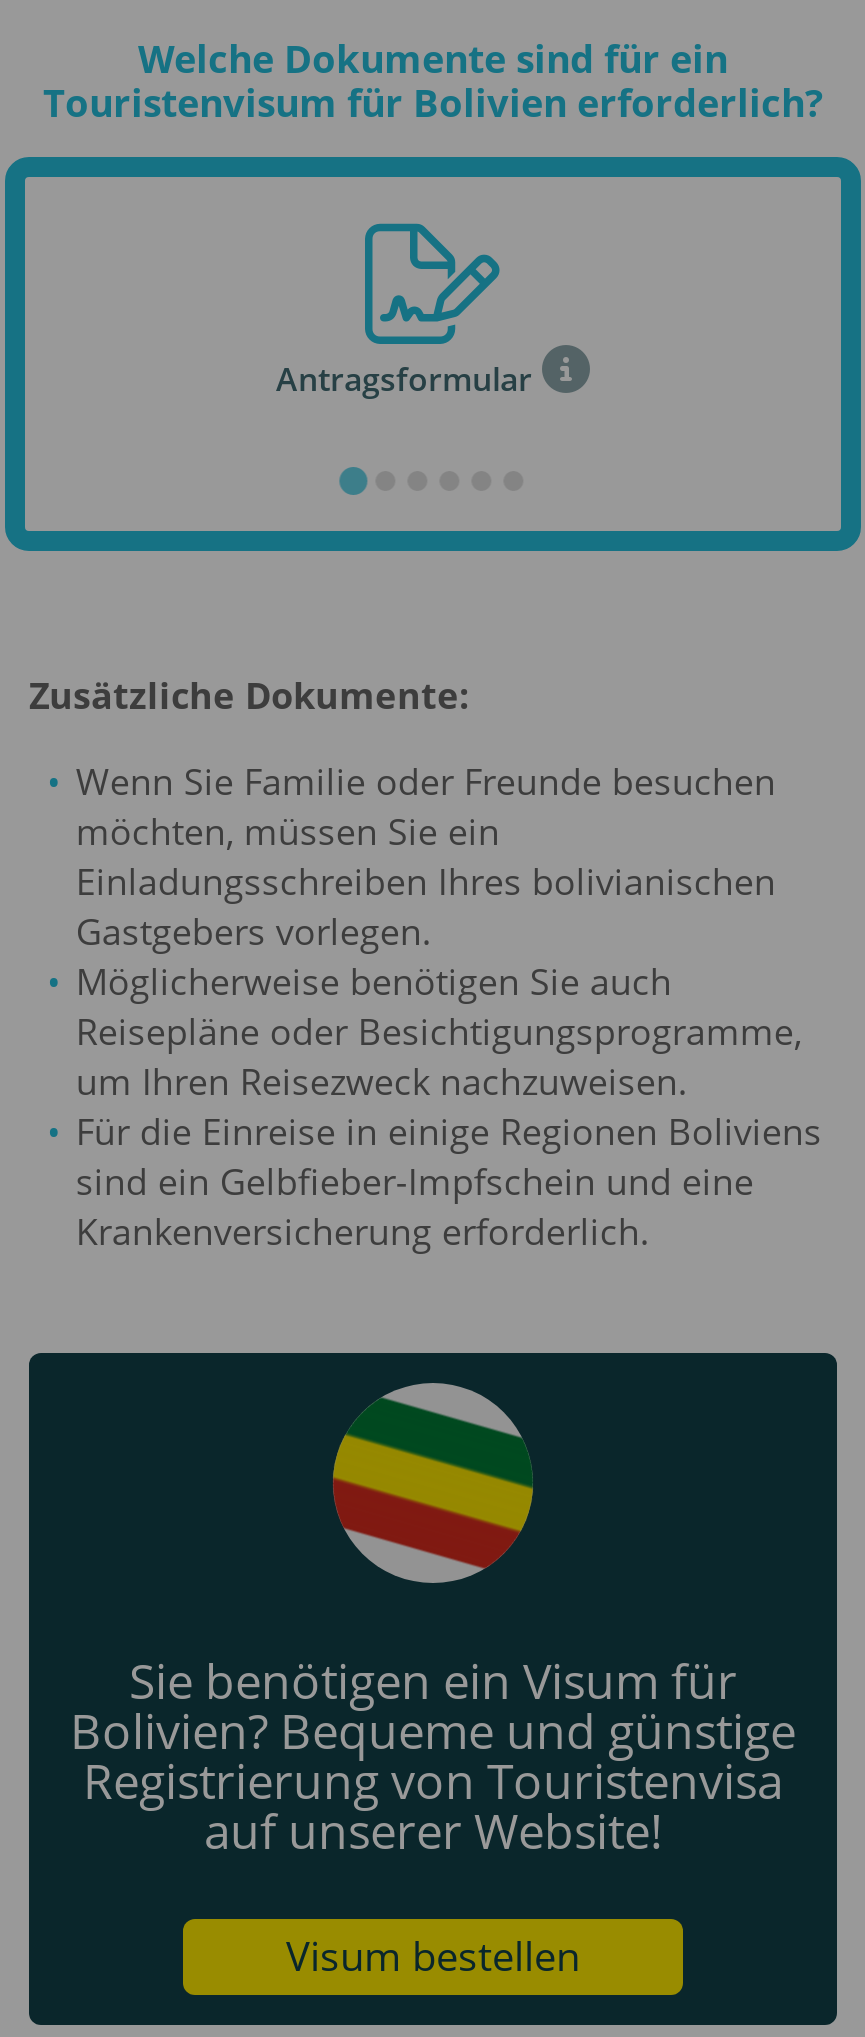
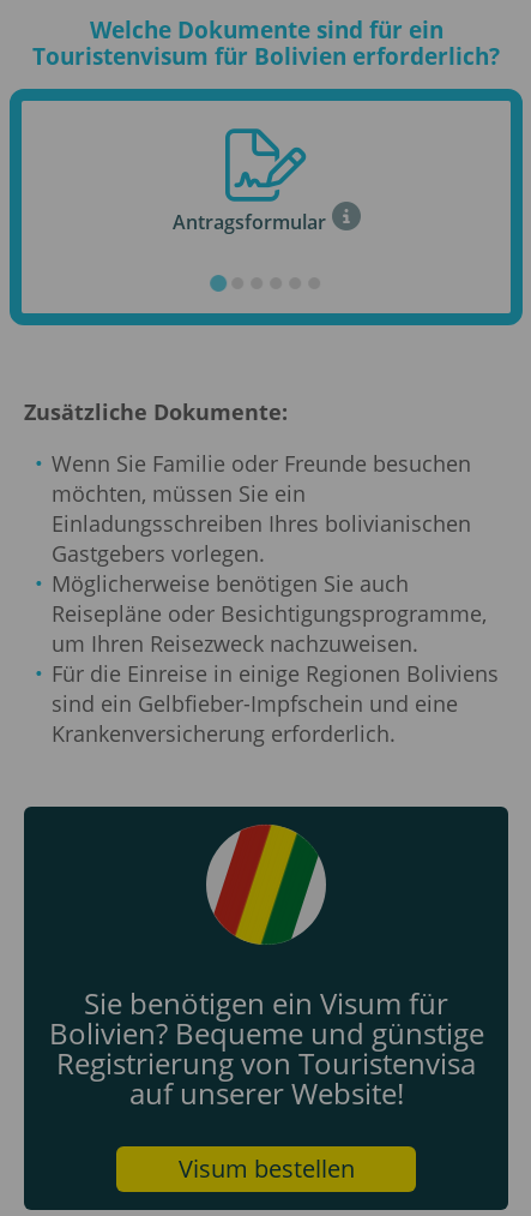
- [image]
+ [image]
